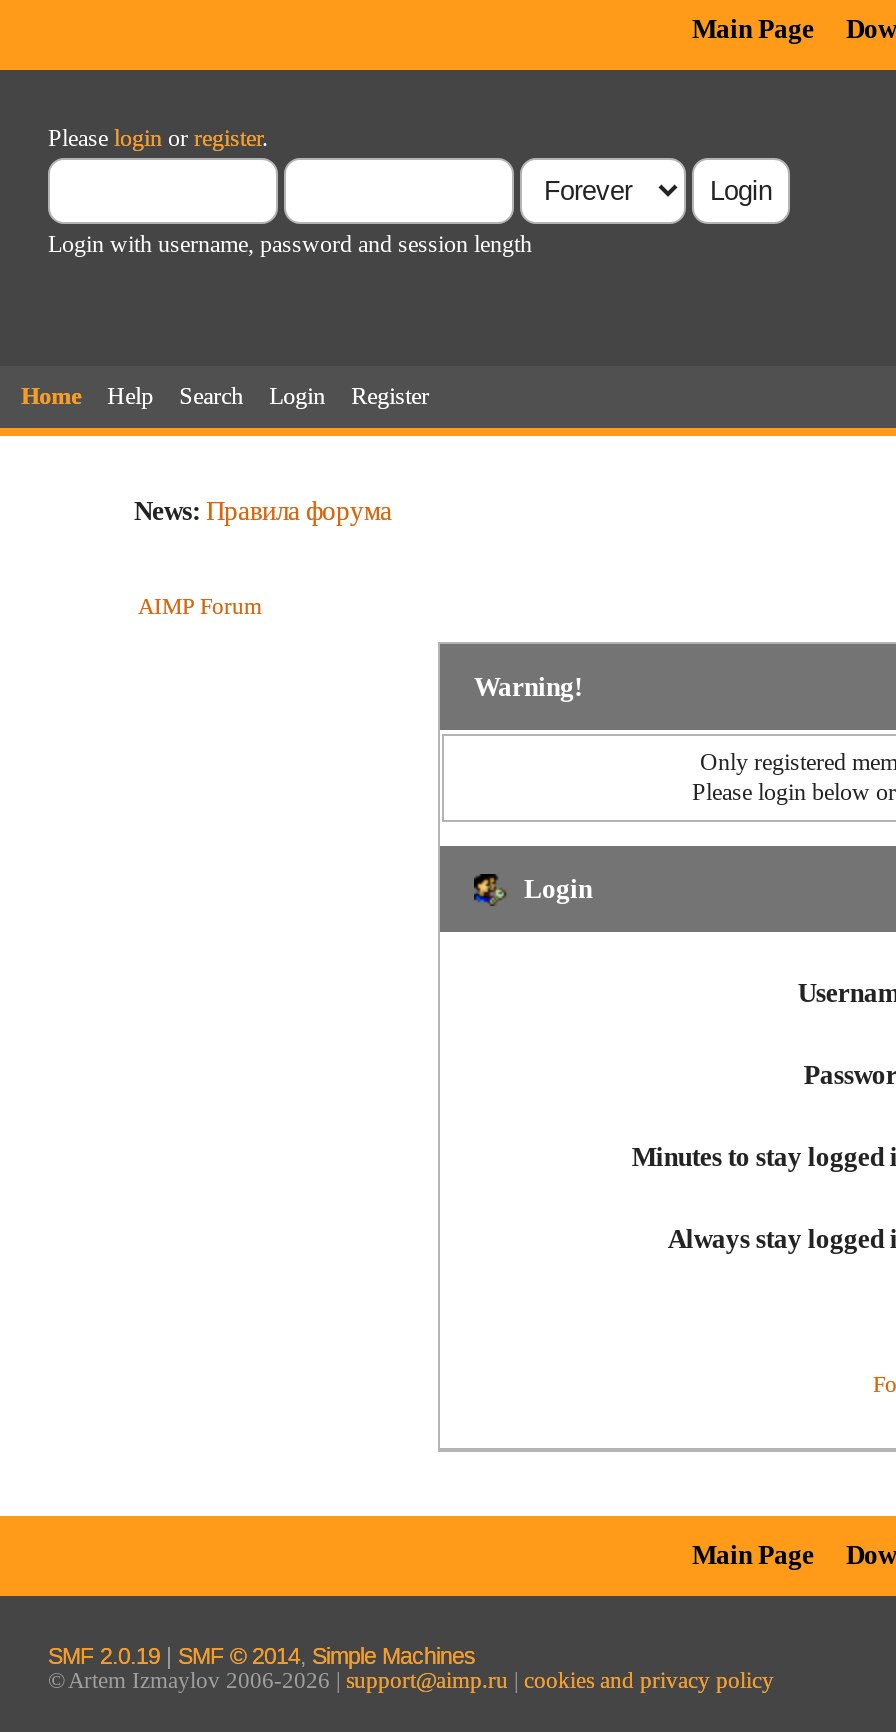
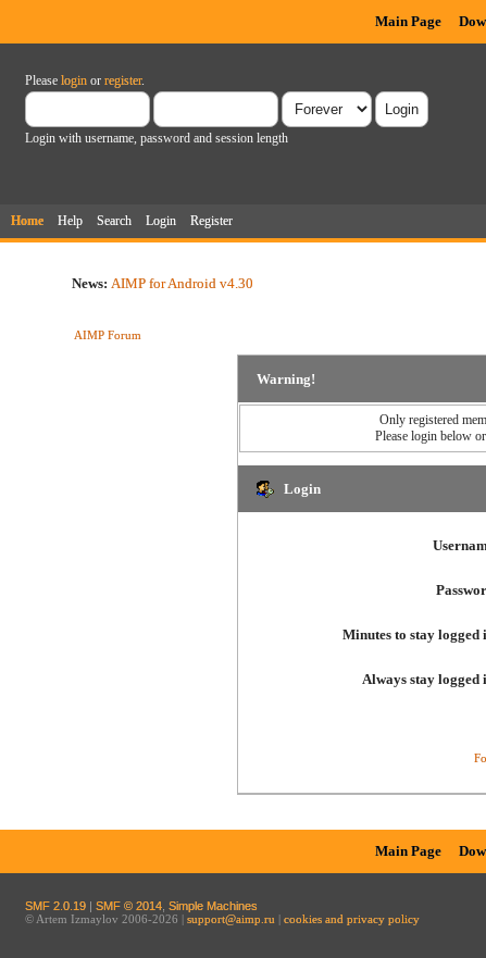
- News: Правила форума
+ News: AIMP for Android v4.30
